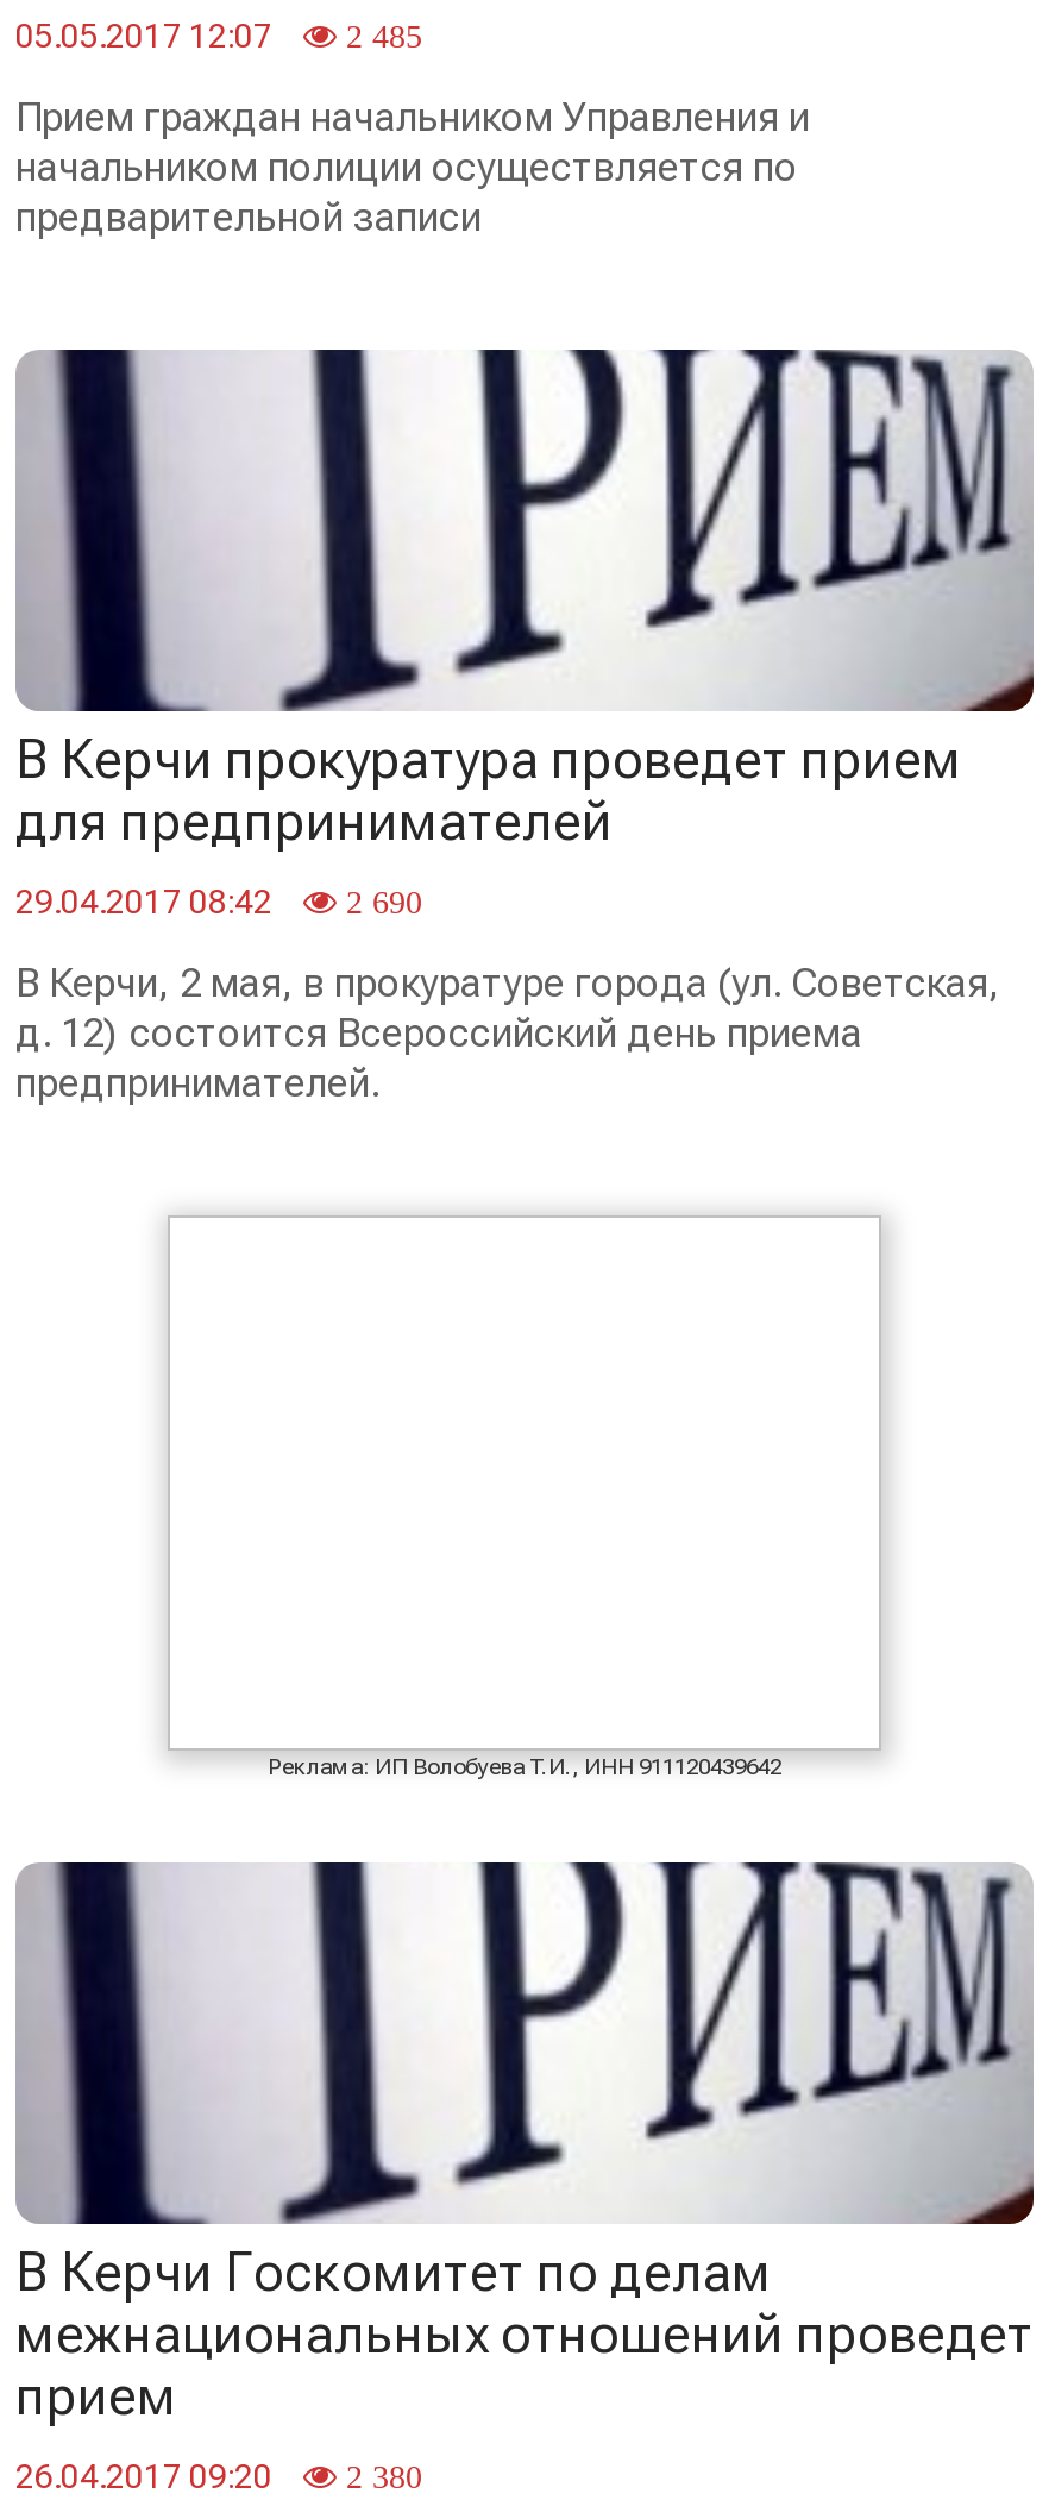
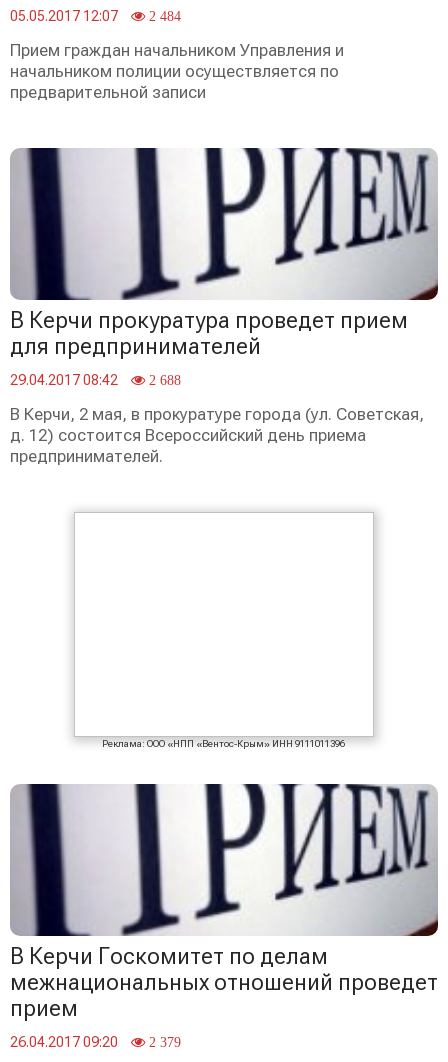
- 05.05.2017 12:07 2 485
+ 05.05.2017 12:07 2 484

- 29.04.2017 08:42 2 690
+ 29.04.2017 08:42 2 688

- Реклама: ИП Волобуева Т.И., ИНН 911120439642
+ Реклама: ООО «НПП «Вентос-Крым» ИНН 9111011396

- 26.04.2017 09:20 2 380
+ 26.04.2017 09:20 2 379
